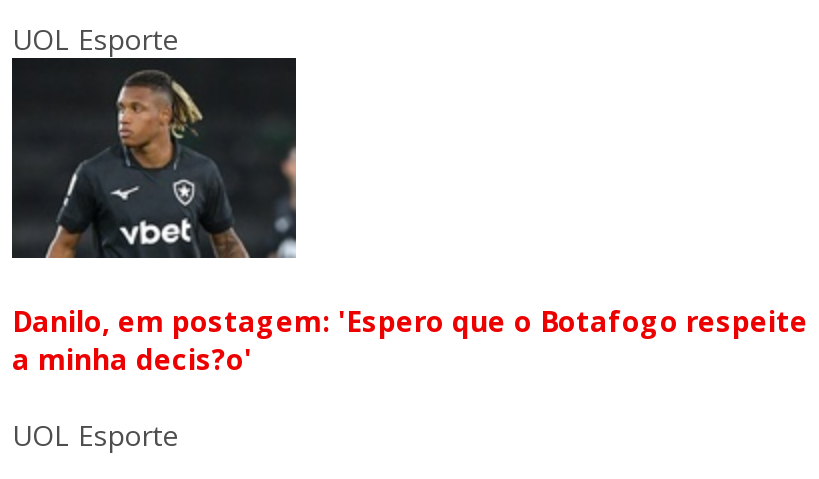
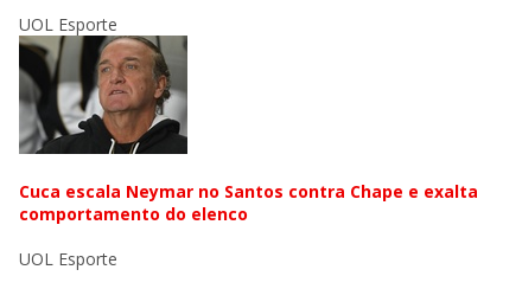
- [image]
- Danilo, em postagem: 'Espero que o Botafogo respeite
- a minha decis?o'
+ [image]
+ Cuca escala Neymar no Santos contra Chape e exalta
+ comportamento do elenco
